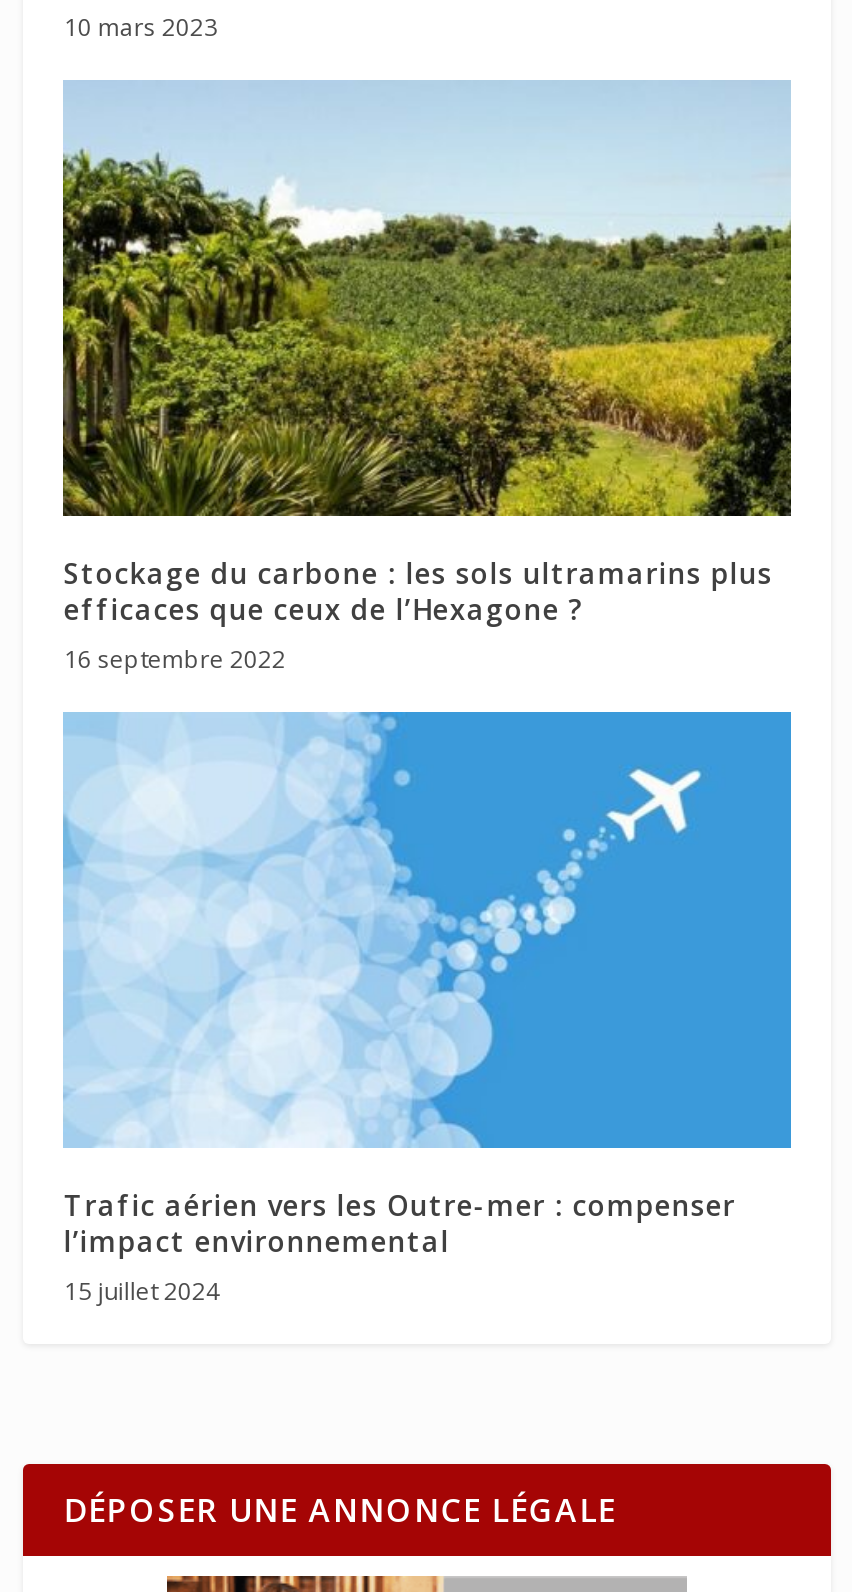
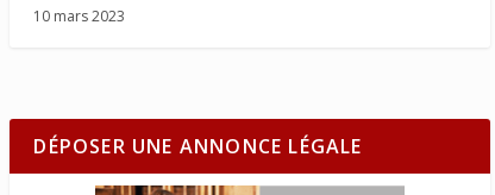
- [image]
- Stockage du carbone : les sols ultramarins plus
- efficaces que ceux de l’Hexagone ?
- 16 septembre 2022

- [image]
- Trafic aérien vers les Outre-mer : compenser
- l’impact environnemental
- 15 juillet 2024
